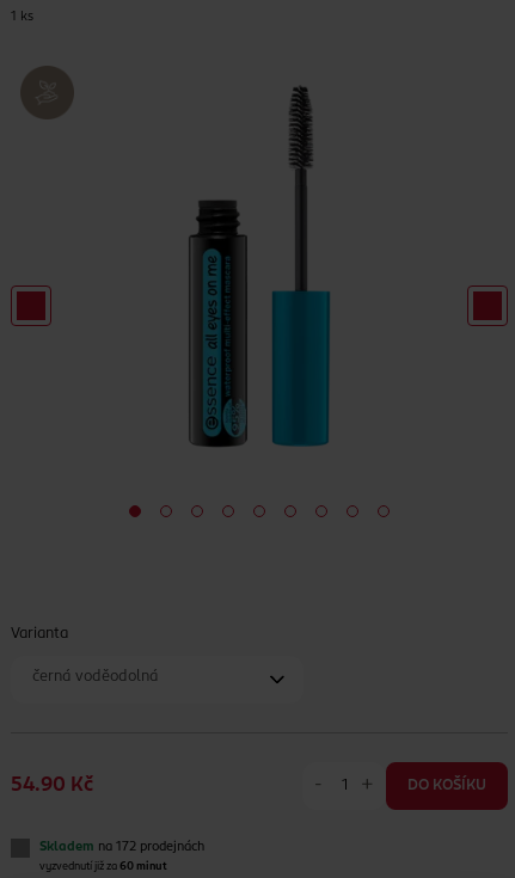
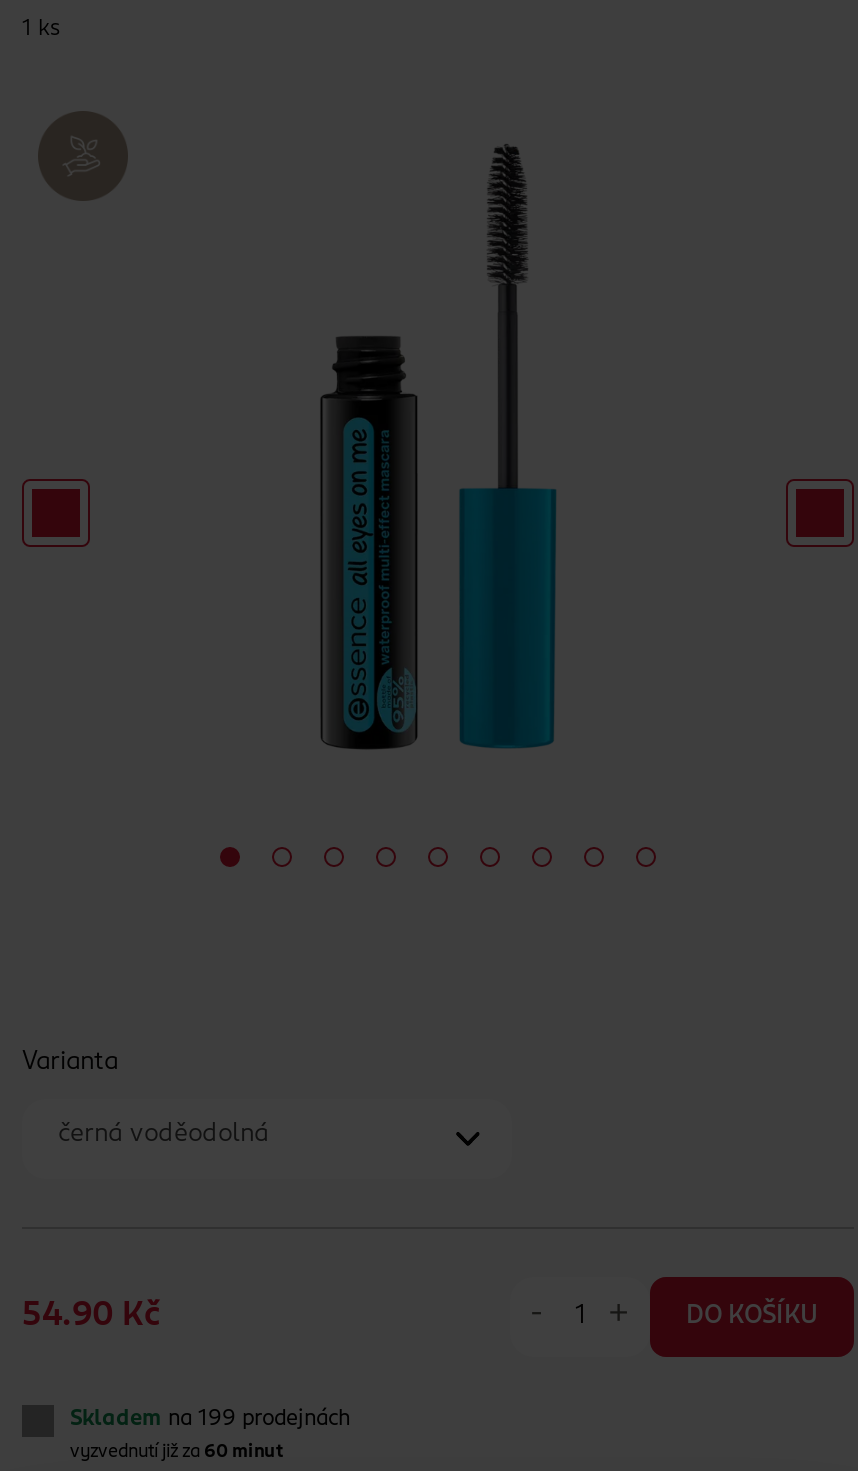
- Skladem na 172 prodejnách
+ Skladem na 199 prodejnách
